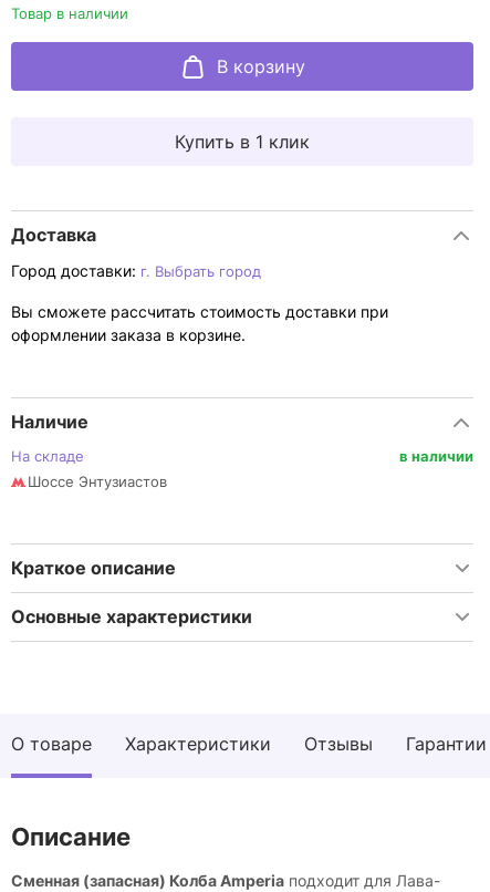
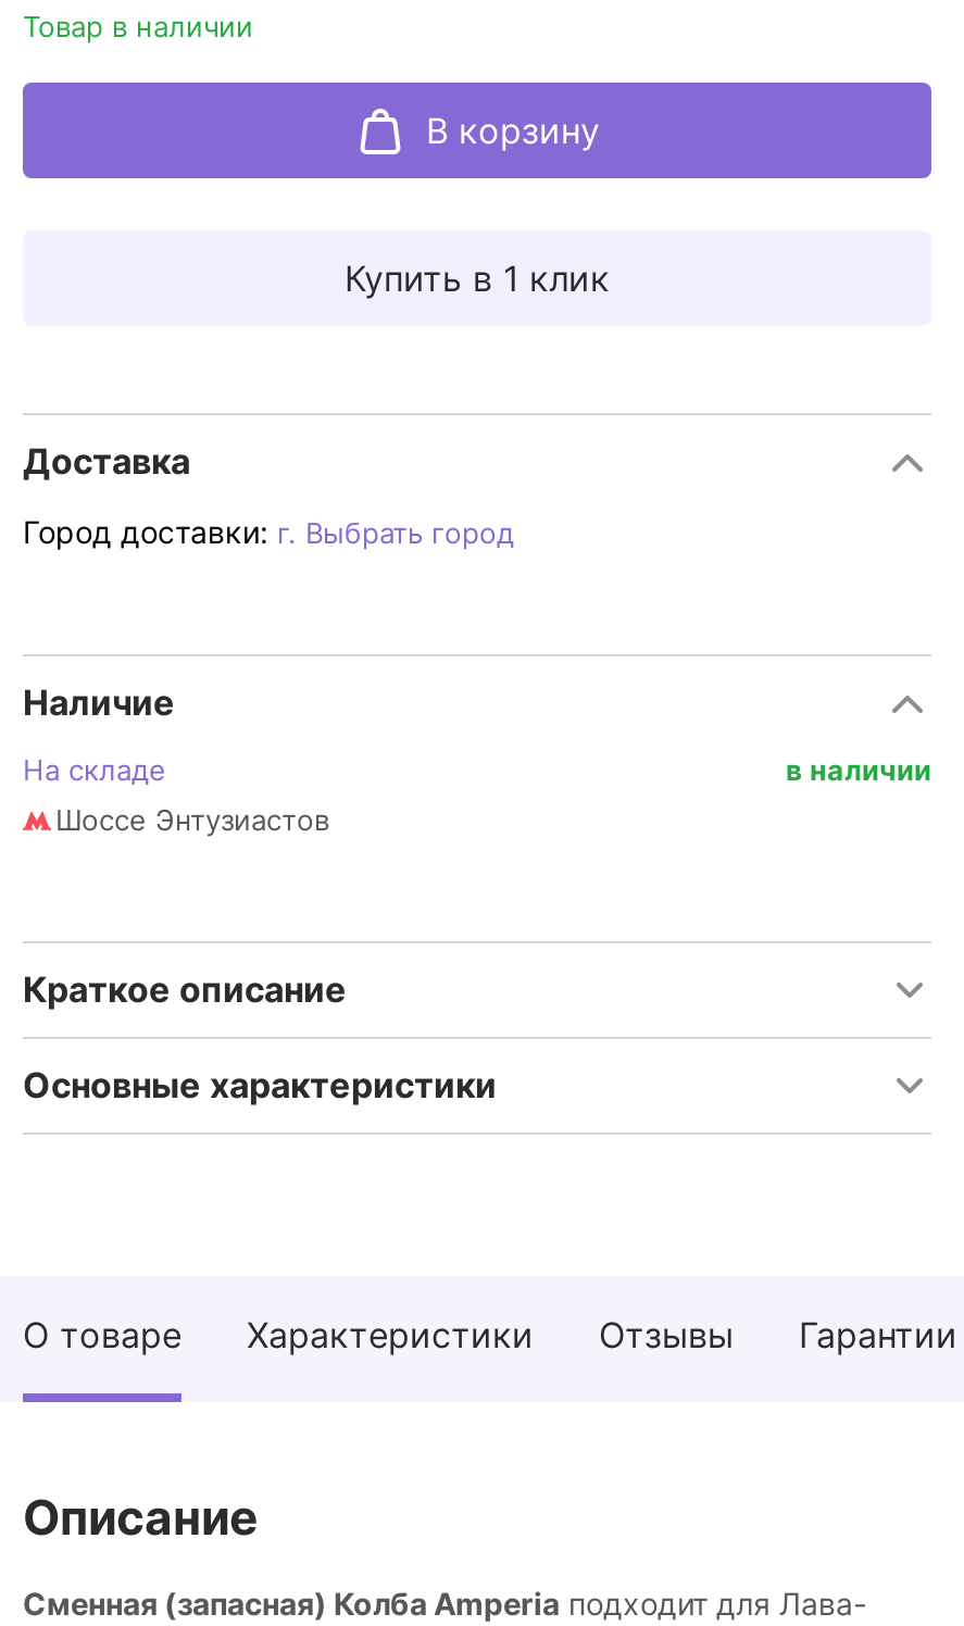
- Вы сможете рассчитать стоимость доставки при
- оформлении заказа в корзине.
